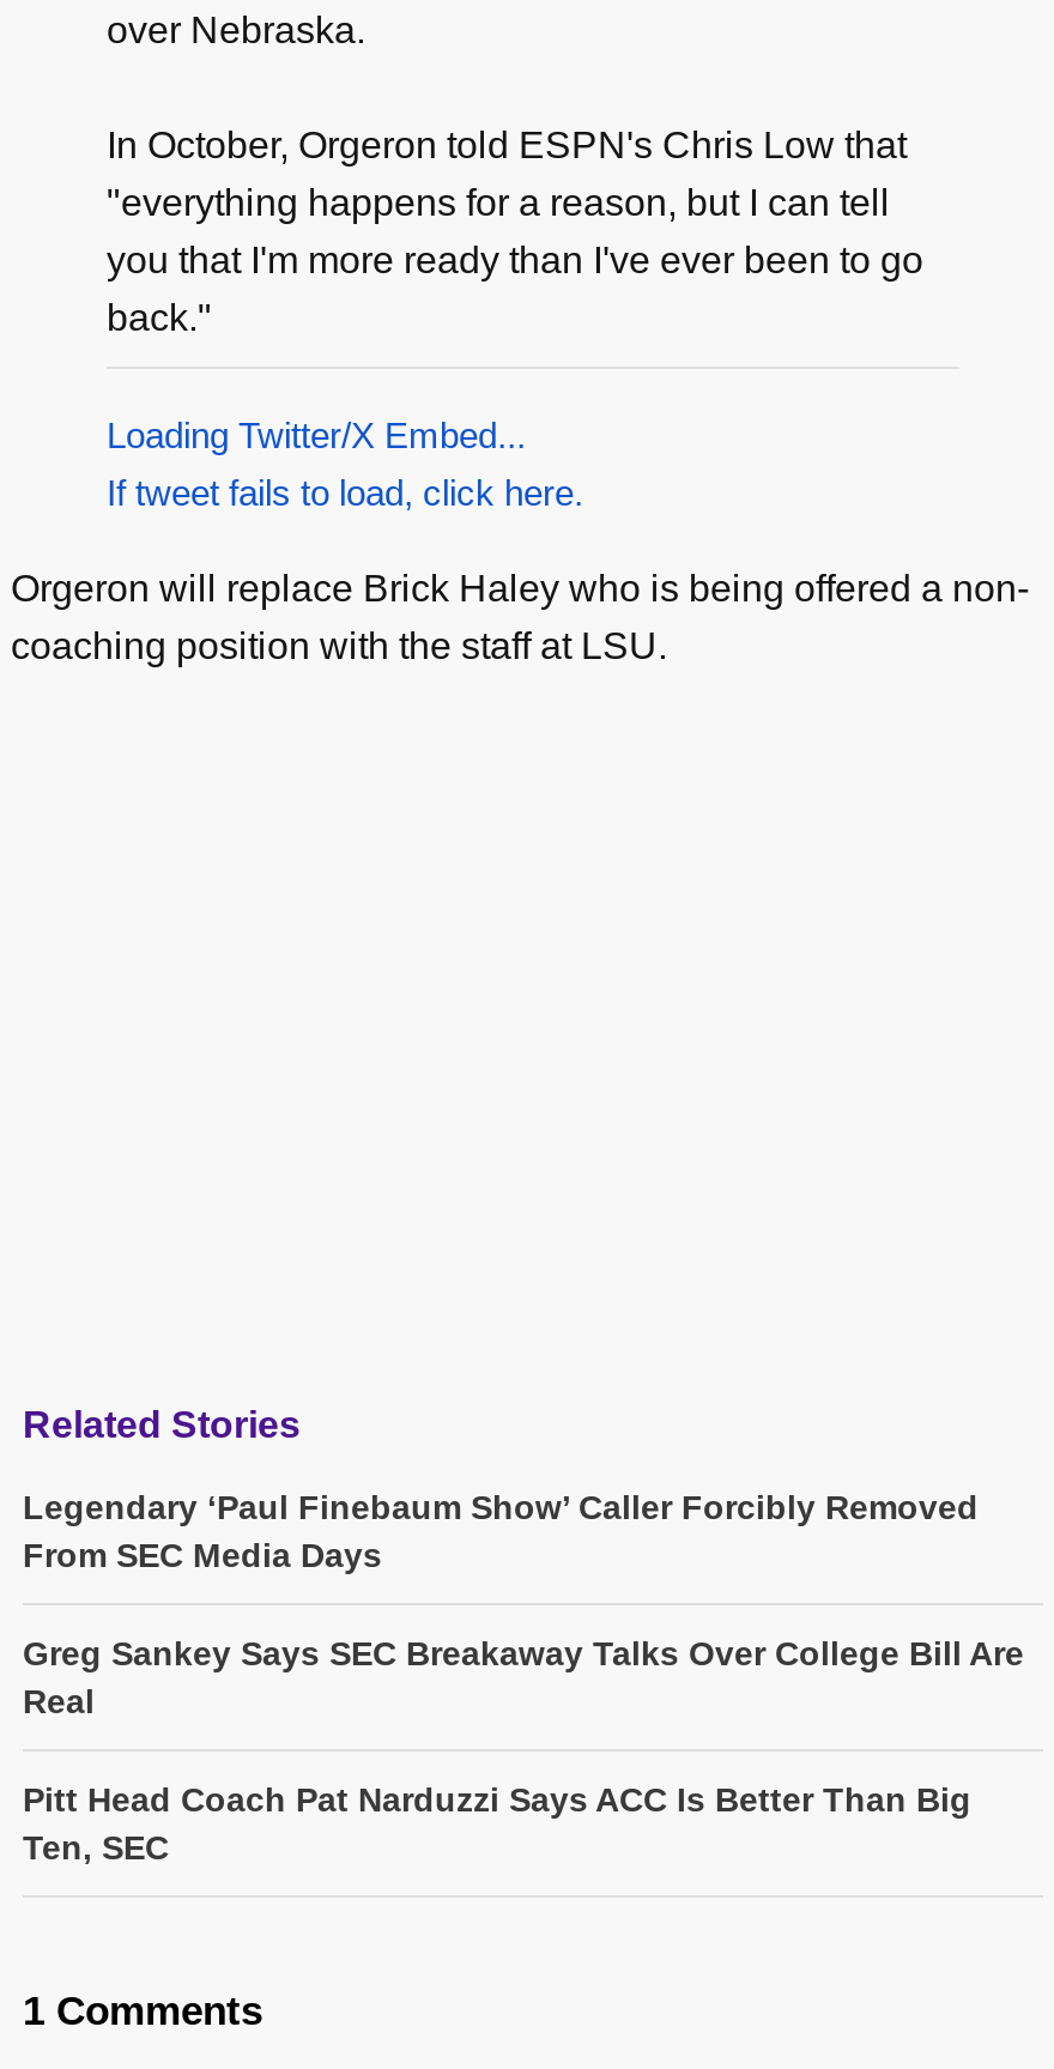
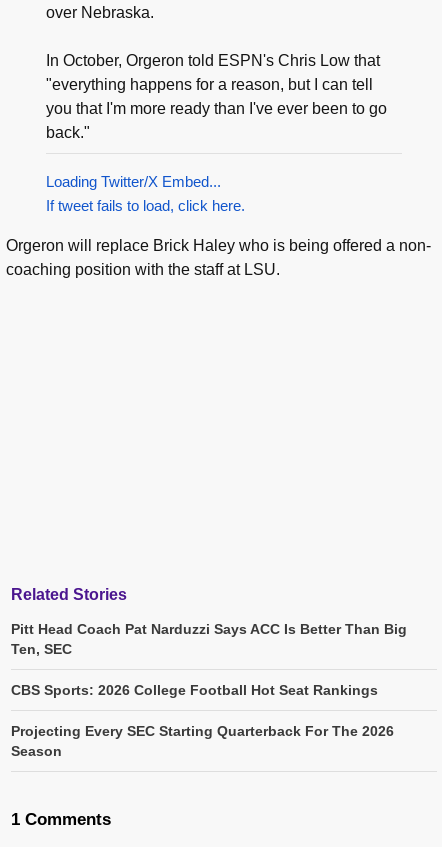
- Legendary ‘Paul Finebaum Show’ Caller Forcibly Removed
- From SEC Media Days
- Greg Sankey Says SEC Breakaway Talks Over College Bill Are
- Real

moved up: Pitt Head Coach Pat Narduzzi Says ACC Is Better Than Big | Ten, SEC

+ CBS Sports: 2026 College Football Hot Seat Rankings
+ Projecting Every SEC Starting Quarterback For The 2026
+ Season
